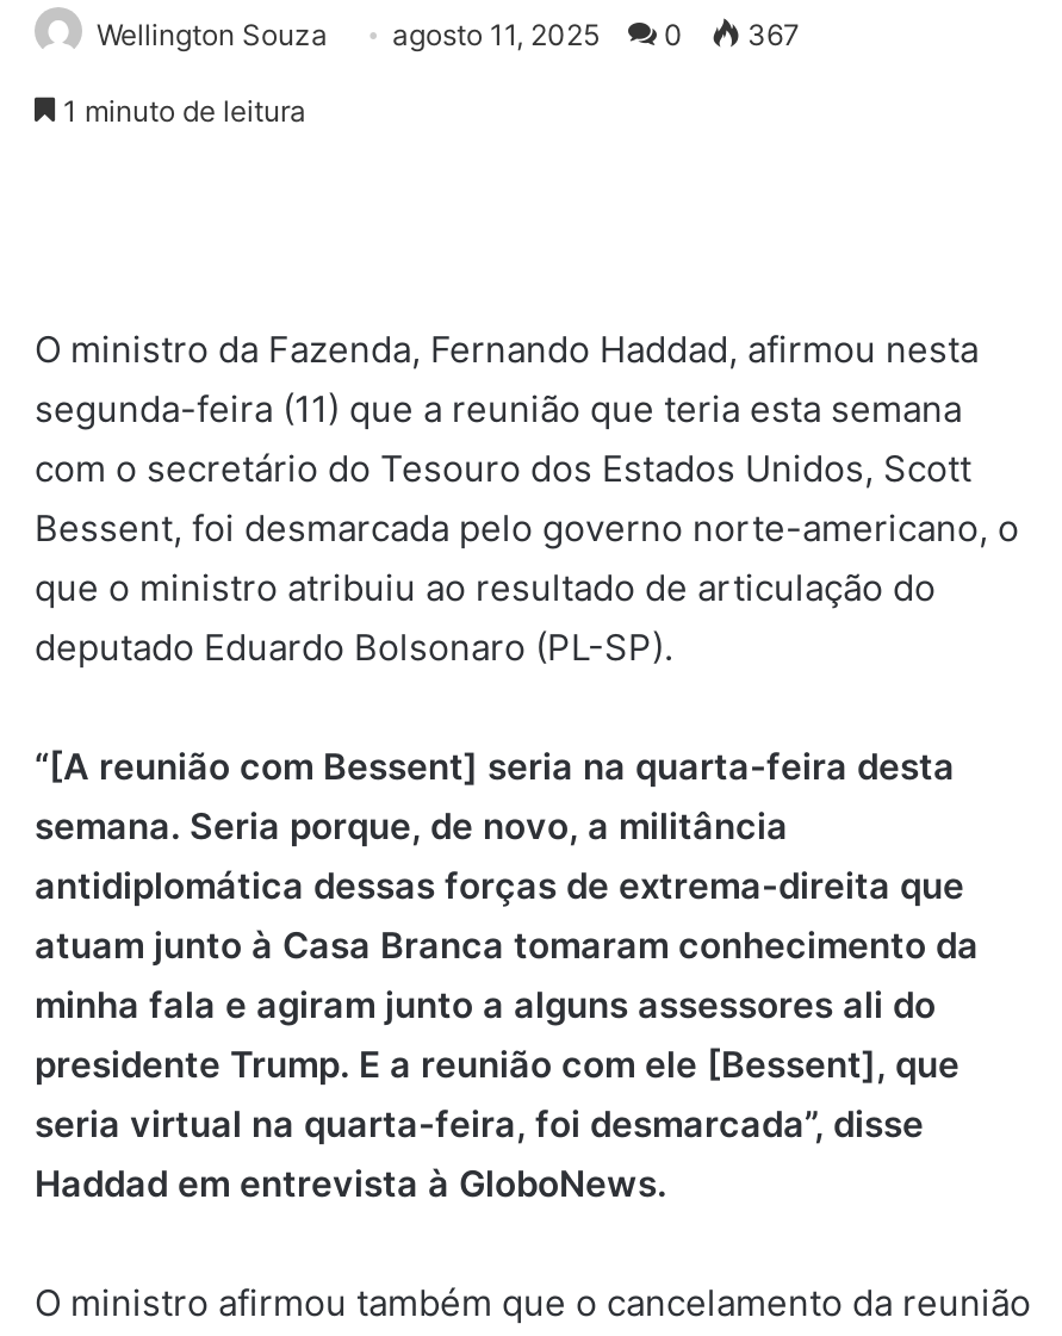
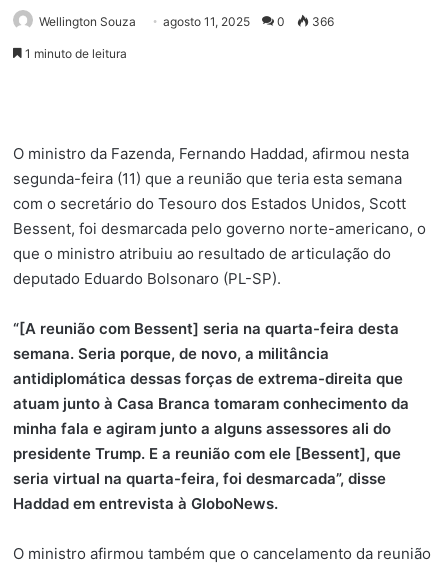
- Wellington Souza agosto 11, 2025 0 367
+ Wellington Souza agosto 11, 2025 0 366
